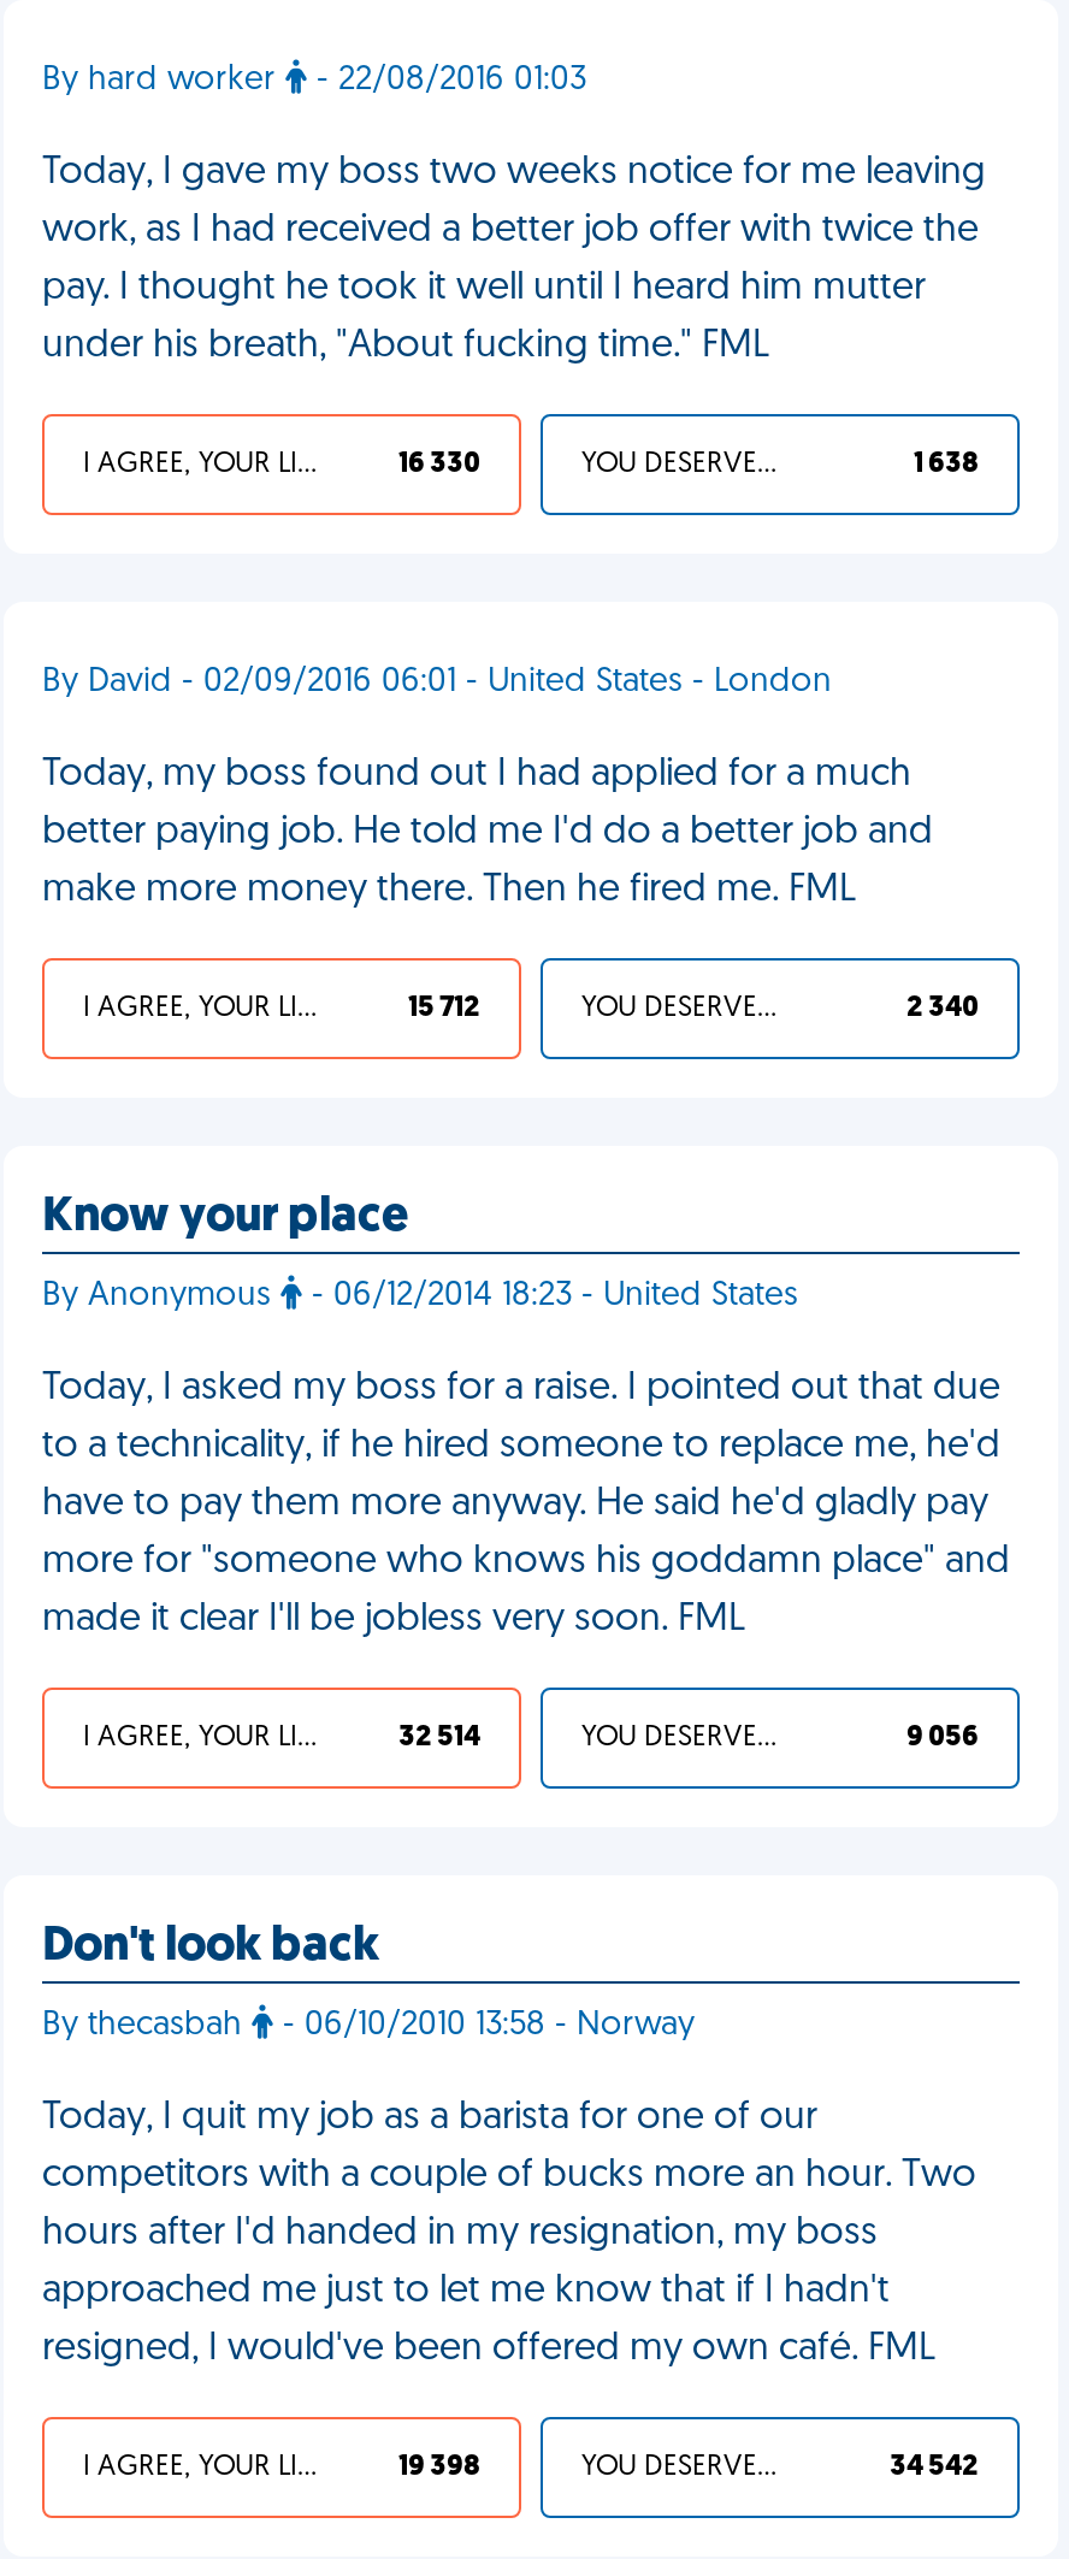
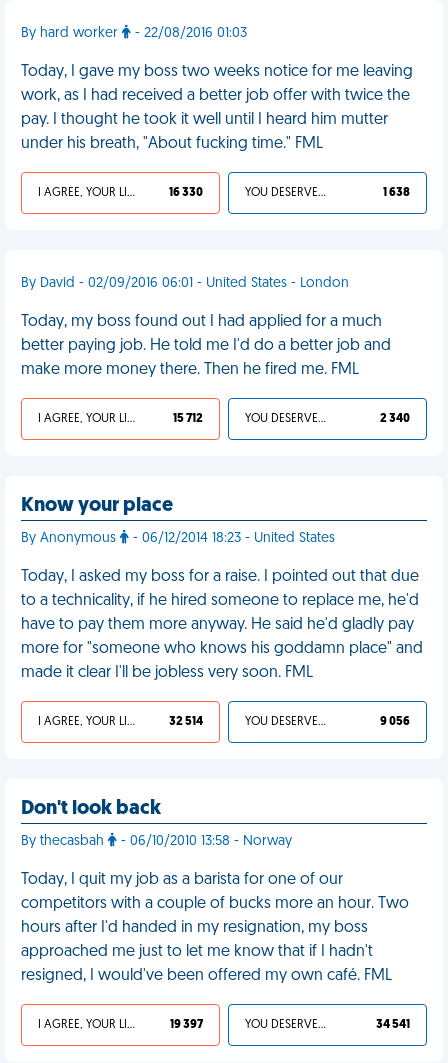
- 19 398
+ 19 397

- 34 542
+ 34 541
